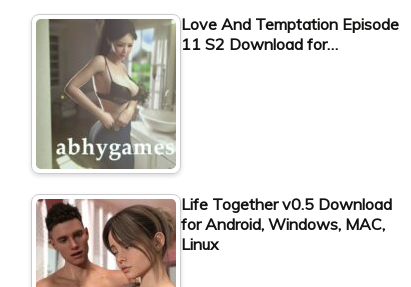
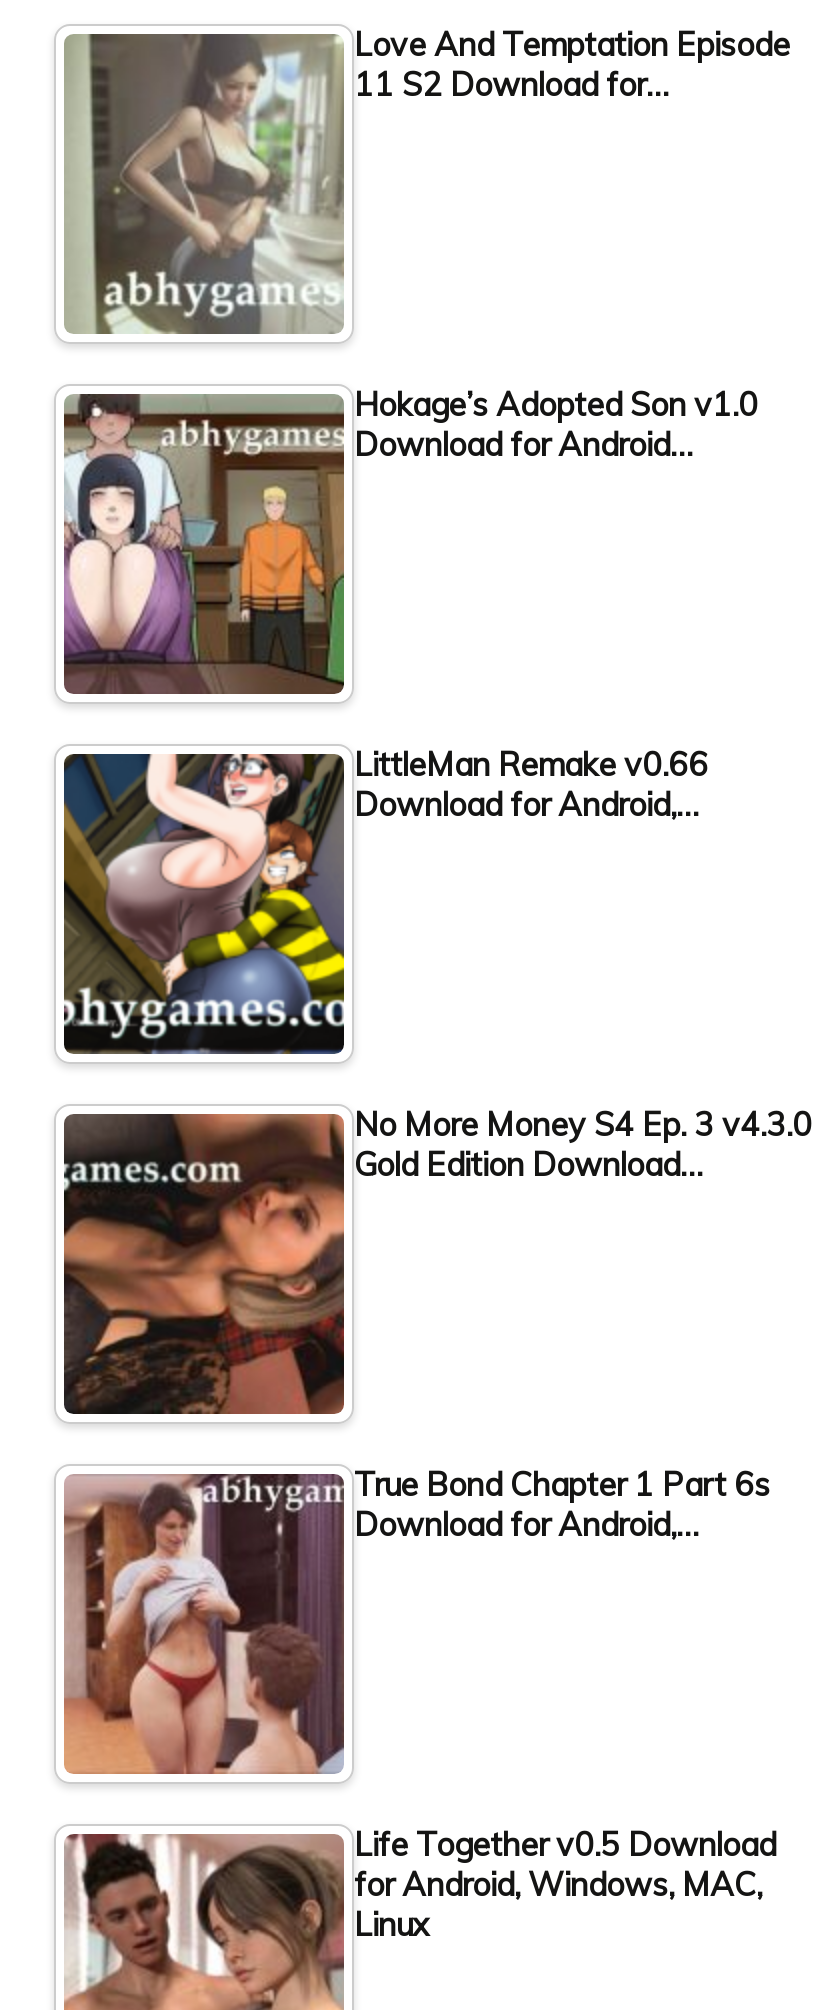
+ [image]
+ Hokage’s Adopted Son v1.0
+ Download for Android…

+ [image]
+ LittleMan Remake v0.66
+ Download for Android,…

+ [image]
+ No More Money S4 Ep. 3 v4.3.0
+ Gold Edition Download…

+ [image]
+ True Bond Chapter 1 Part 6s
+ Download for Android,…
